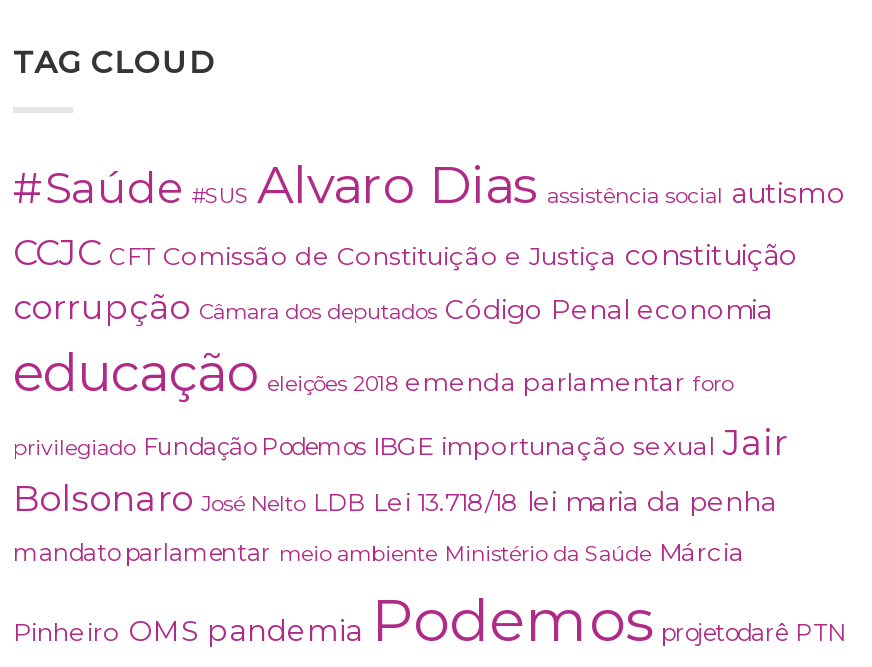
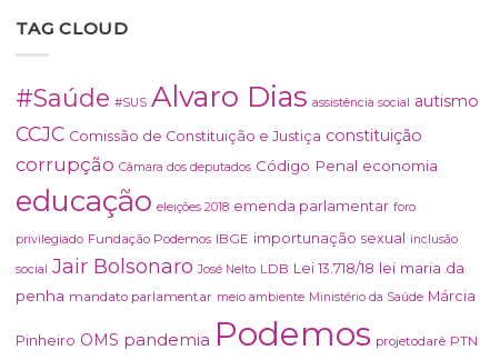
- CCJC CFT Comissão de Constituição e Justiça constituição
+ CCJC Comissão de Constituição e Justiça constituição

- privilegiado Fundação Podemos IBGE importunação sexual Jair
- Bolsonaro José Nelto LDB Lei 13.718/18 lei maria da penha
- mandato parlamentar meio ambiente Ministério da Saúde Márcia
+ privilegiado Fundação Podemos IBGE importunação sexual inclusão
+ social Jair Bolsonaro José Nelto LDB Lei 13.718/18 lei maria da
+ penha mandato parlamentar meio ambiente Ministério da Saúde Márcia
